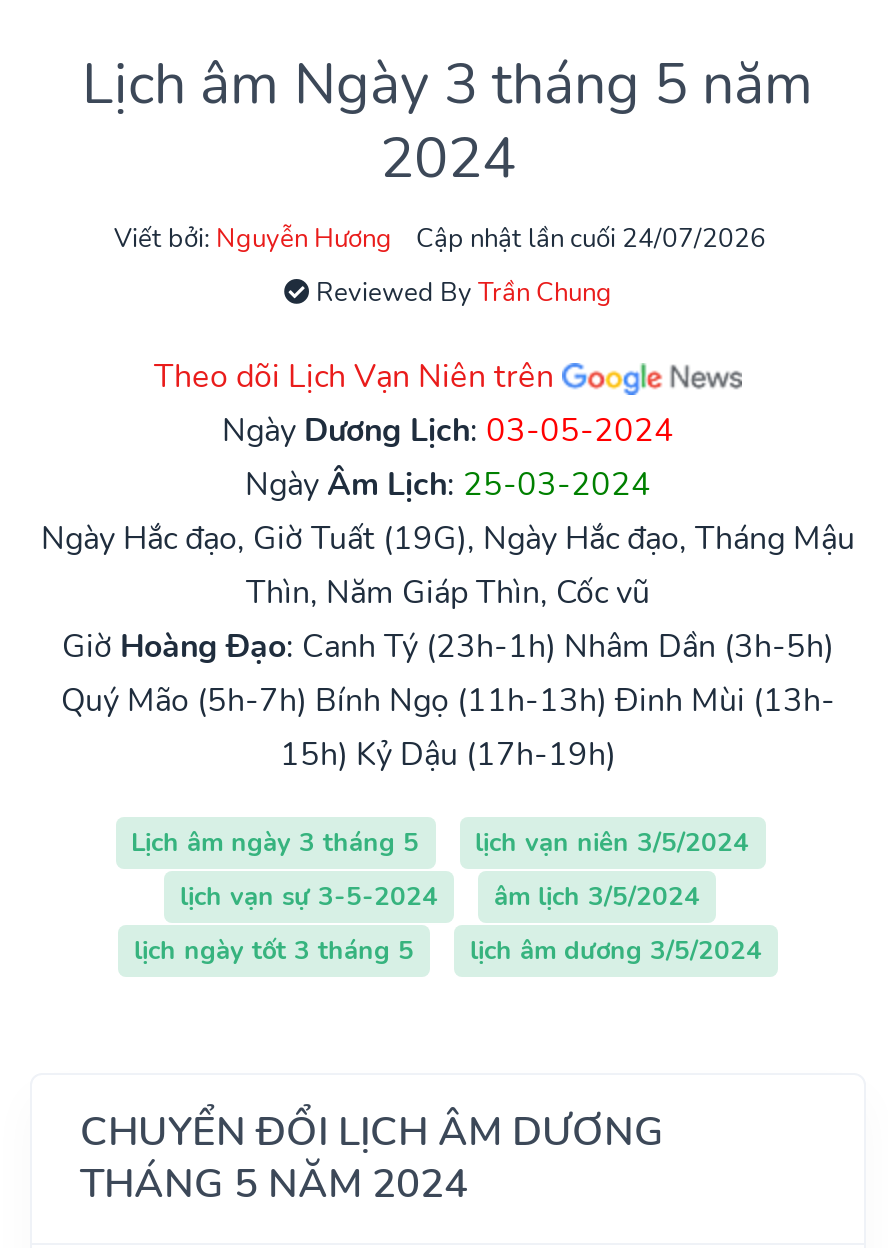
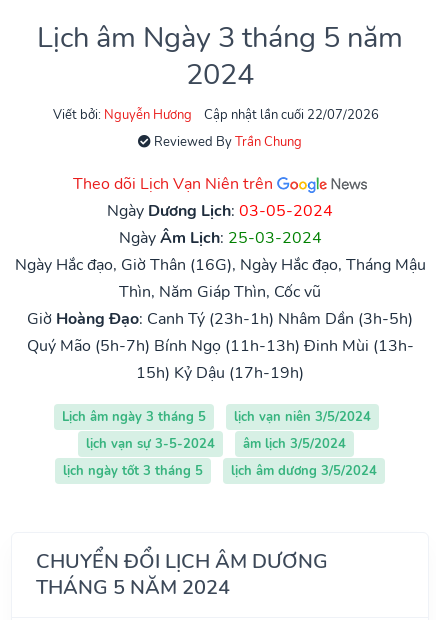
- Cập nhật lần cuối 24/07/2026
+ Cập nhật lần cuối 22/07/2026

- Ngày Hắc đạo, Giờ Tuất (19G), Ngày Hắc đạo, Tháng Mậu
+ Ngày Hắc đạo, Giờ Thân (16G), Ngày Hắc đạo, Tháng Mậu
